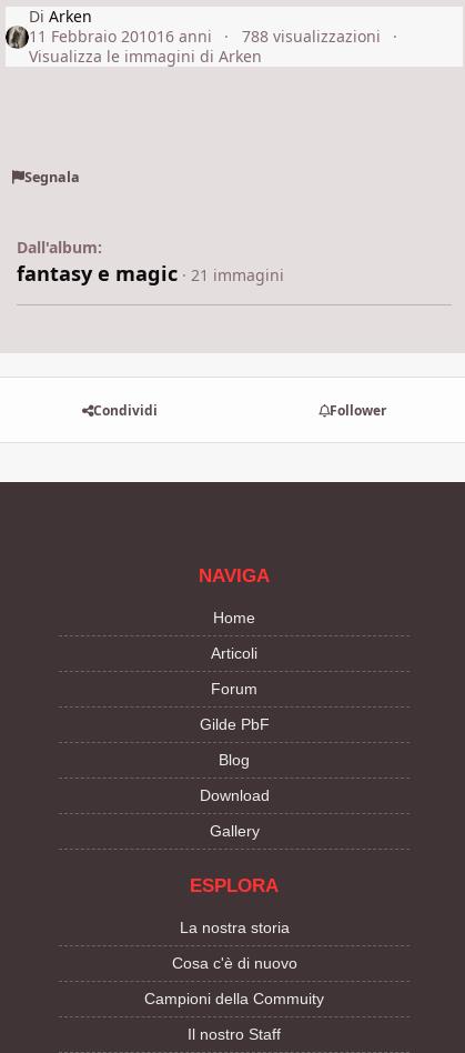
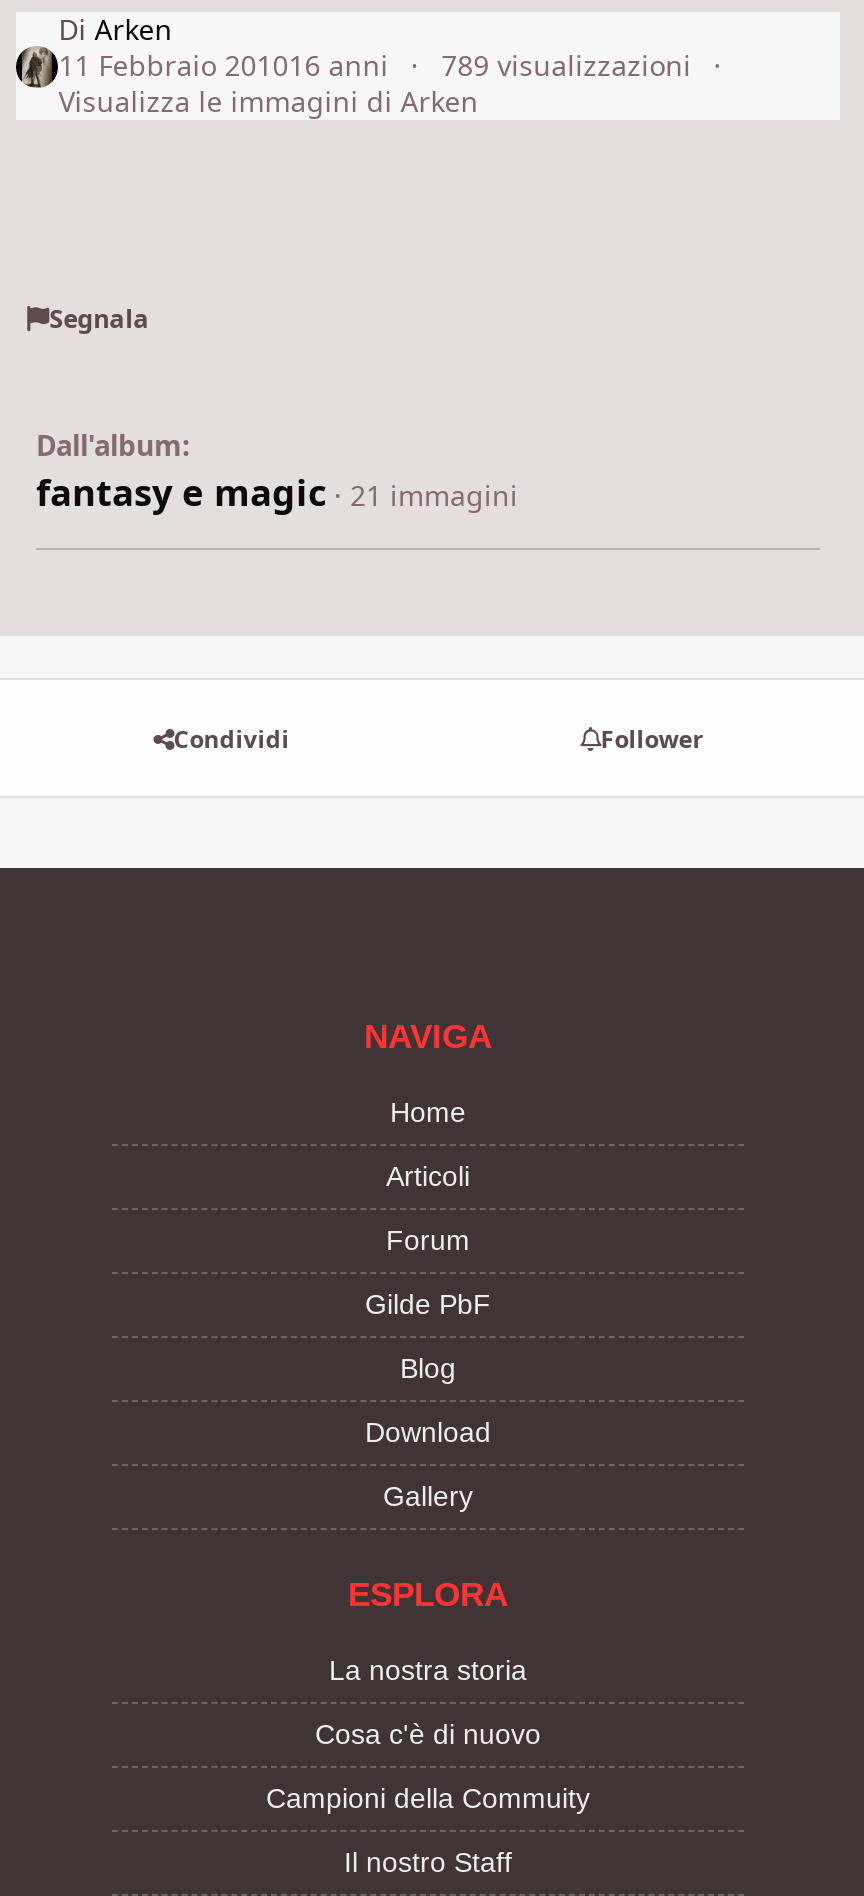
- 788 visualizzazioni
+ 789 visualizzazioni
